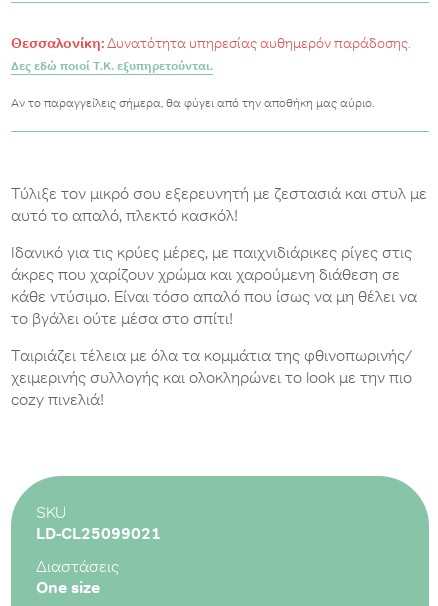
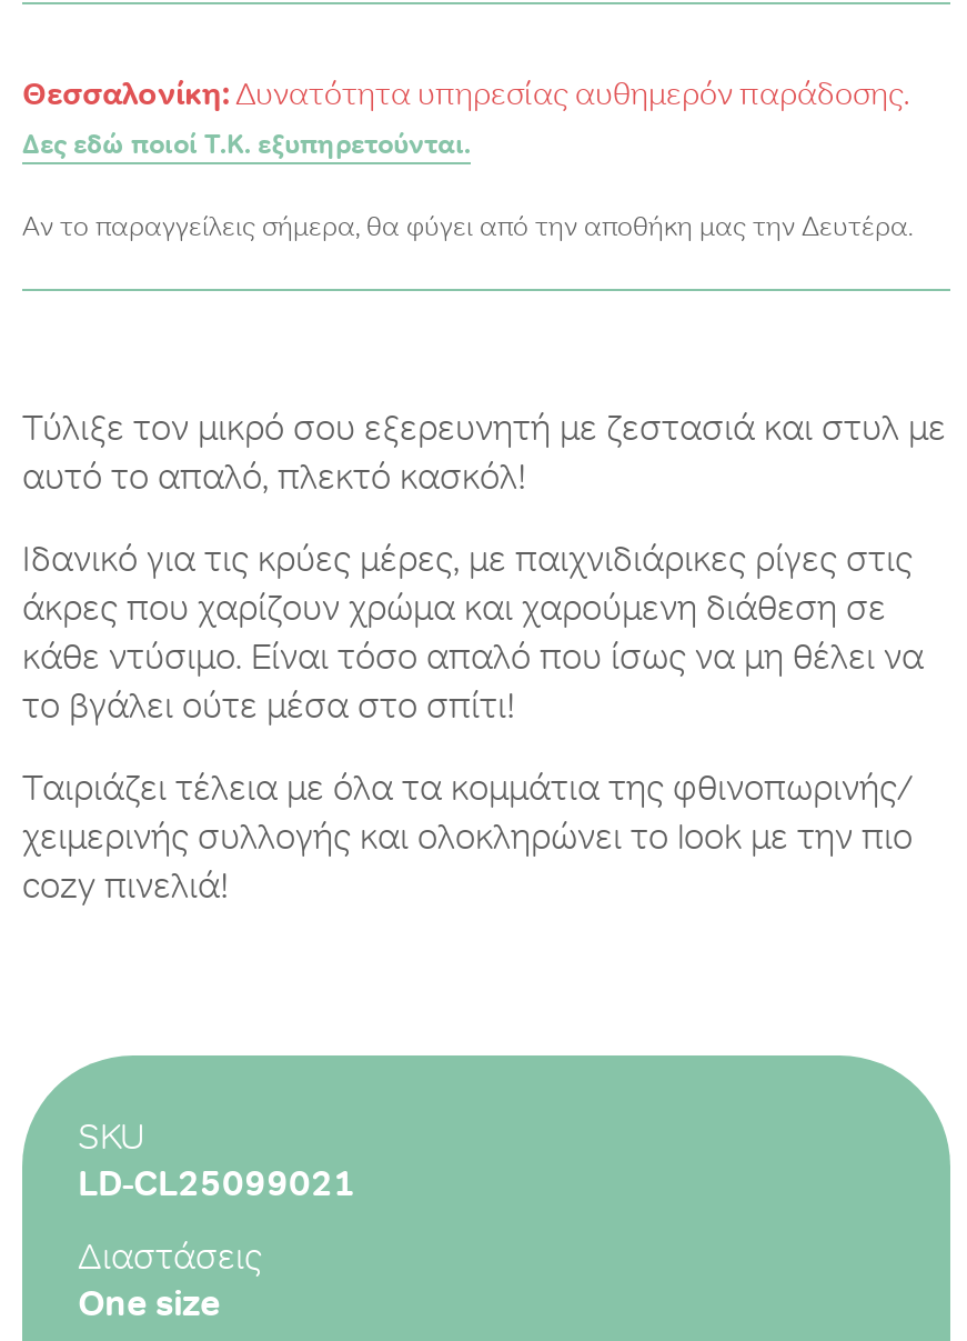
- Αν το παραγγείλεις σήμερα, θα φύγει από την αποθήκη μας αύριο.
+ Αν το παραγγείλεις σήμερα, θα φύγει από την αποθήκη μας την Δευτέρα.
